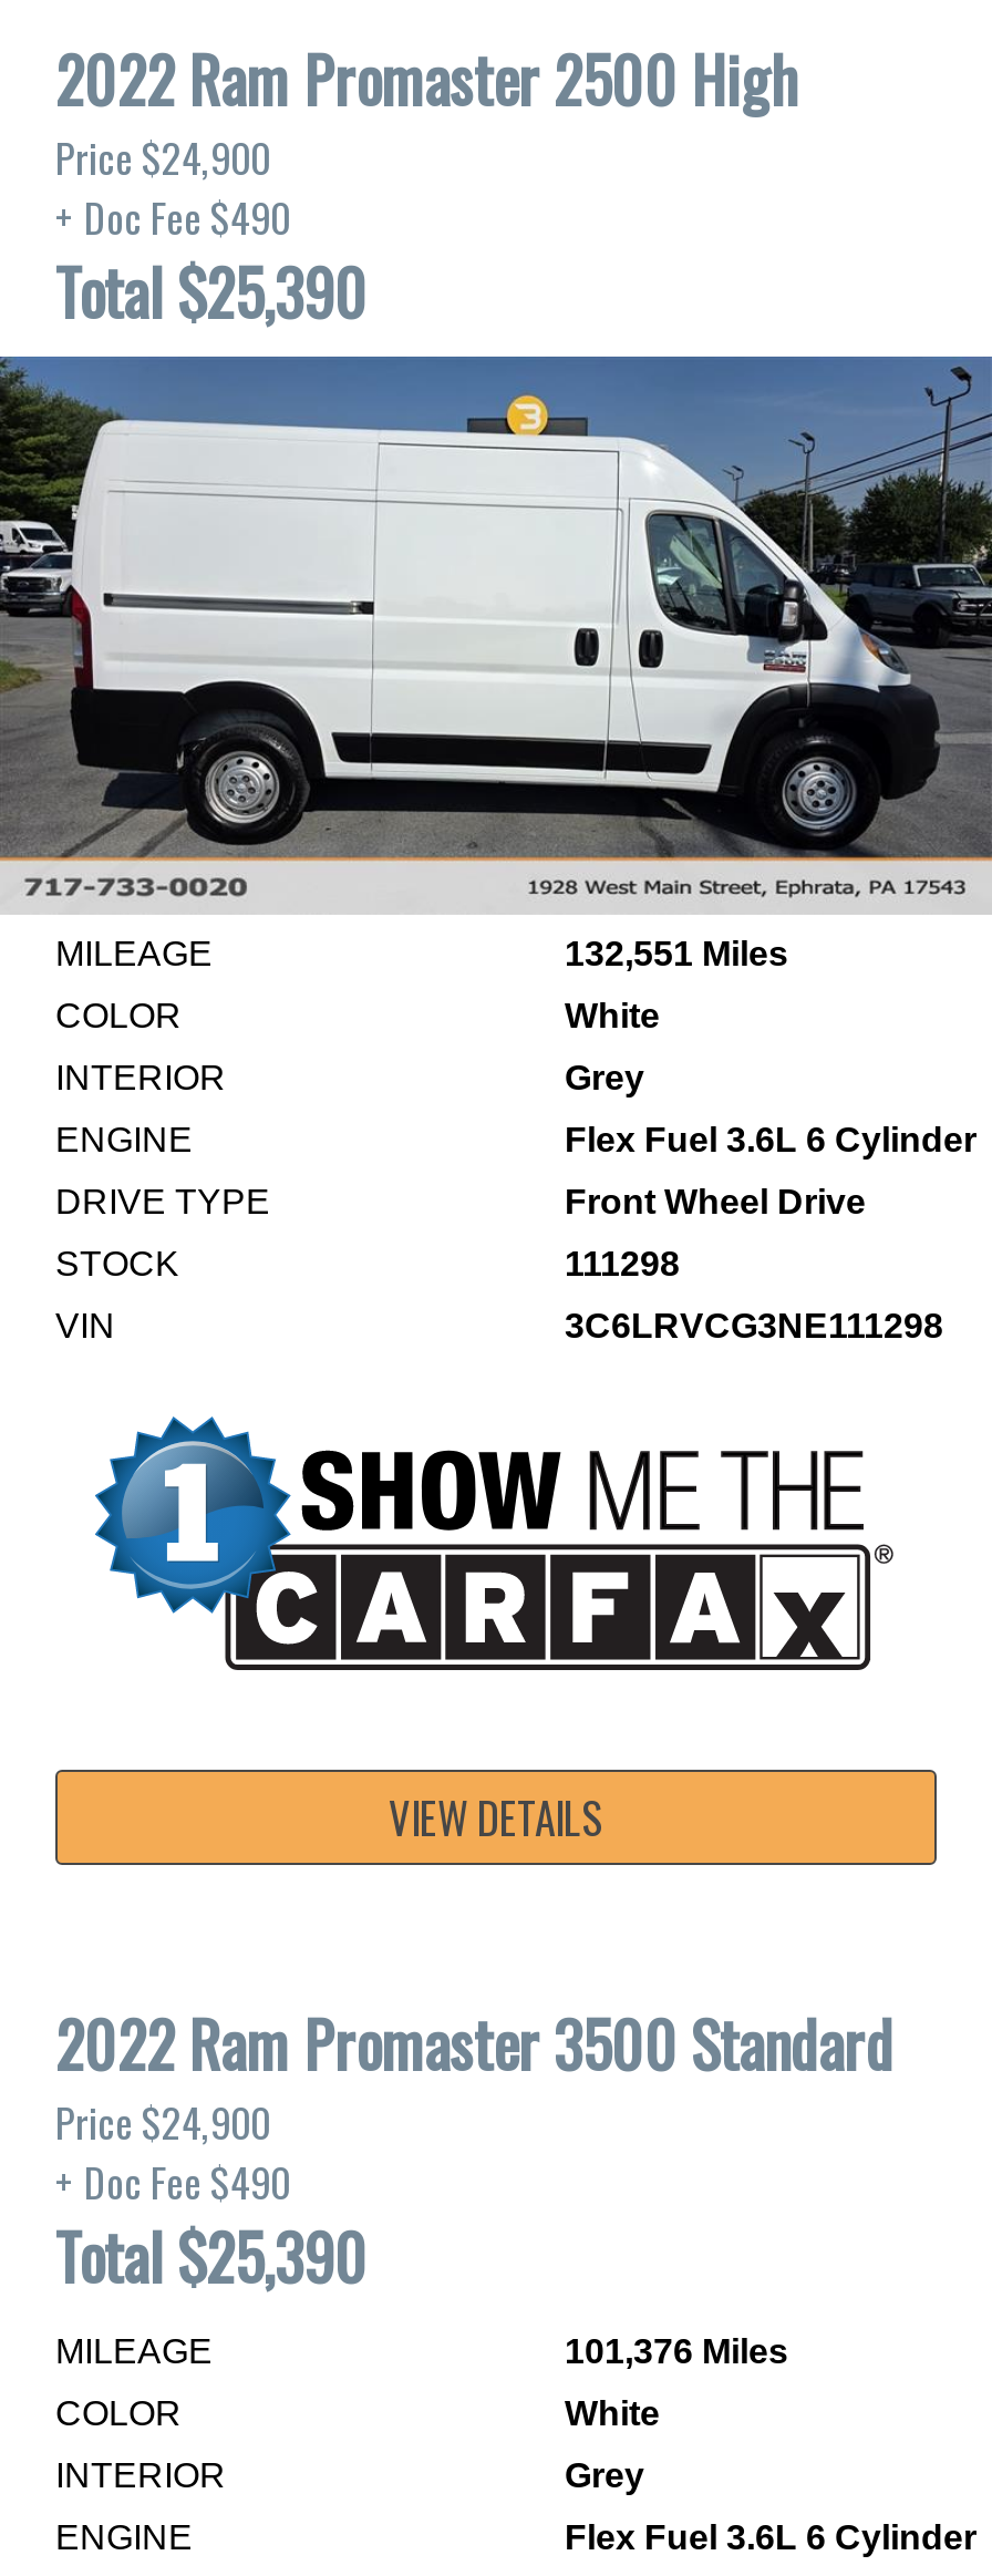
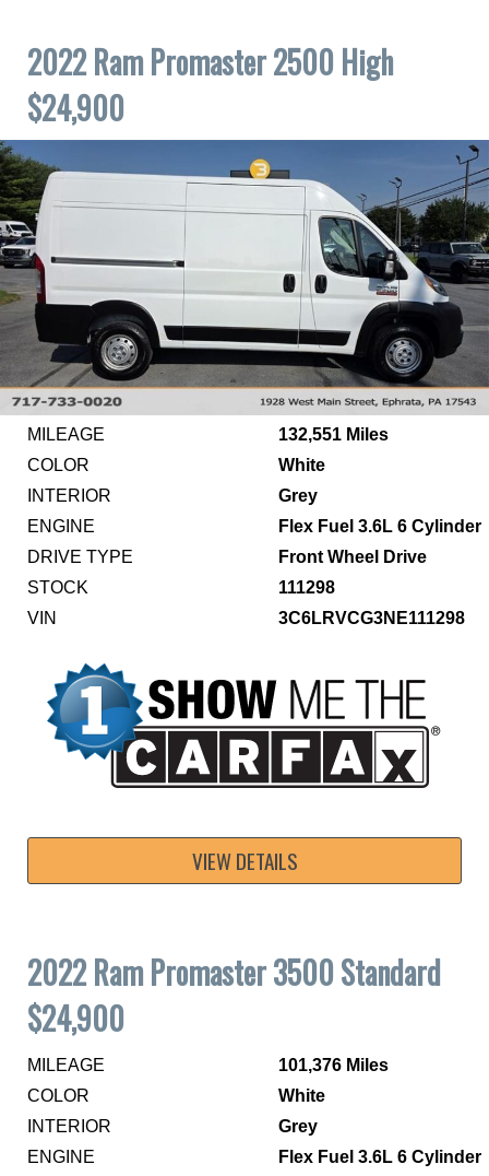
- Price $24,900
- + Doc Fee $490
- Total $25,390
+ $24,900

- Price $24,900
- + Doc Fee $490
- Total $25,390
+ $24,900
